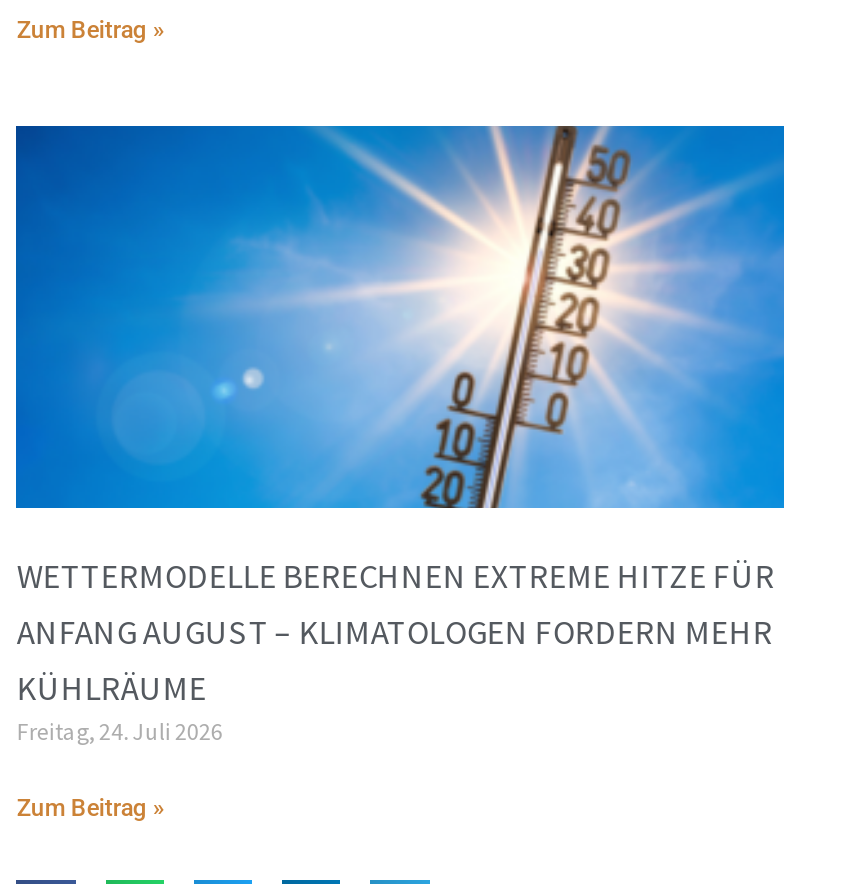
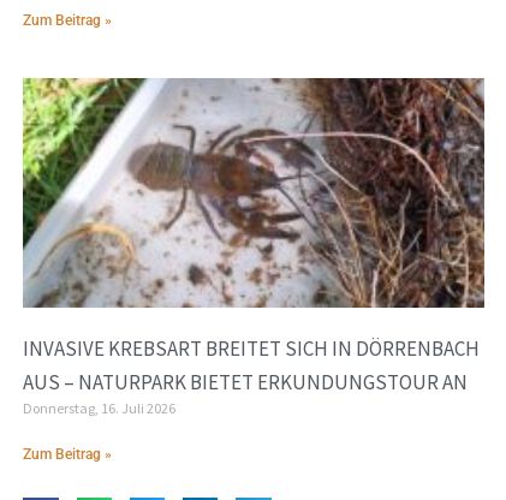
- [image]
- WETTERMODELLE BERECHNEN EXTREME HITZE FÜR
- ANFANG AUGUST – KLIMATOLOGEN FORDERN MEHR
- KÜHLRÄUME
- Freitag, 24. Juli 2026
+ [image]
+ INVASIVE KREBSART BREITET SICH IN DÖRRENBACH
+ AUS – NATURPARK BIETET ERKUNDUNGSTOUR AN
+ Donnerstag, 16. Juli 2026
